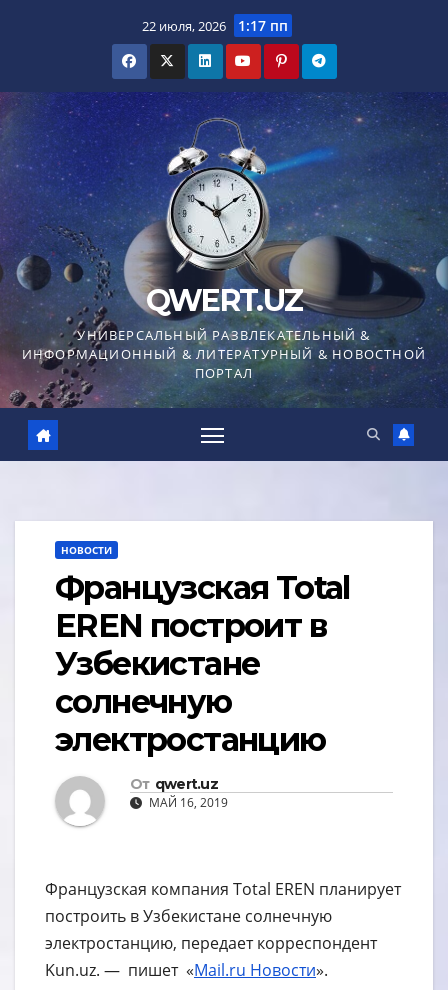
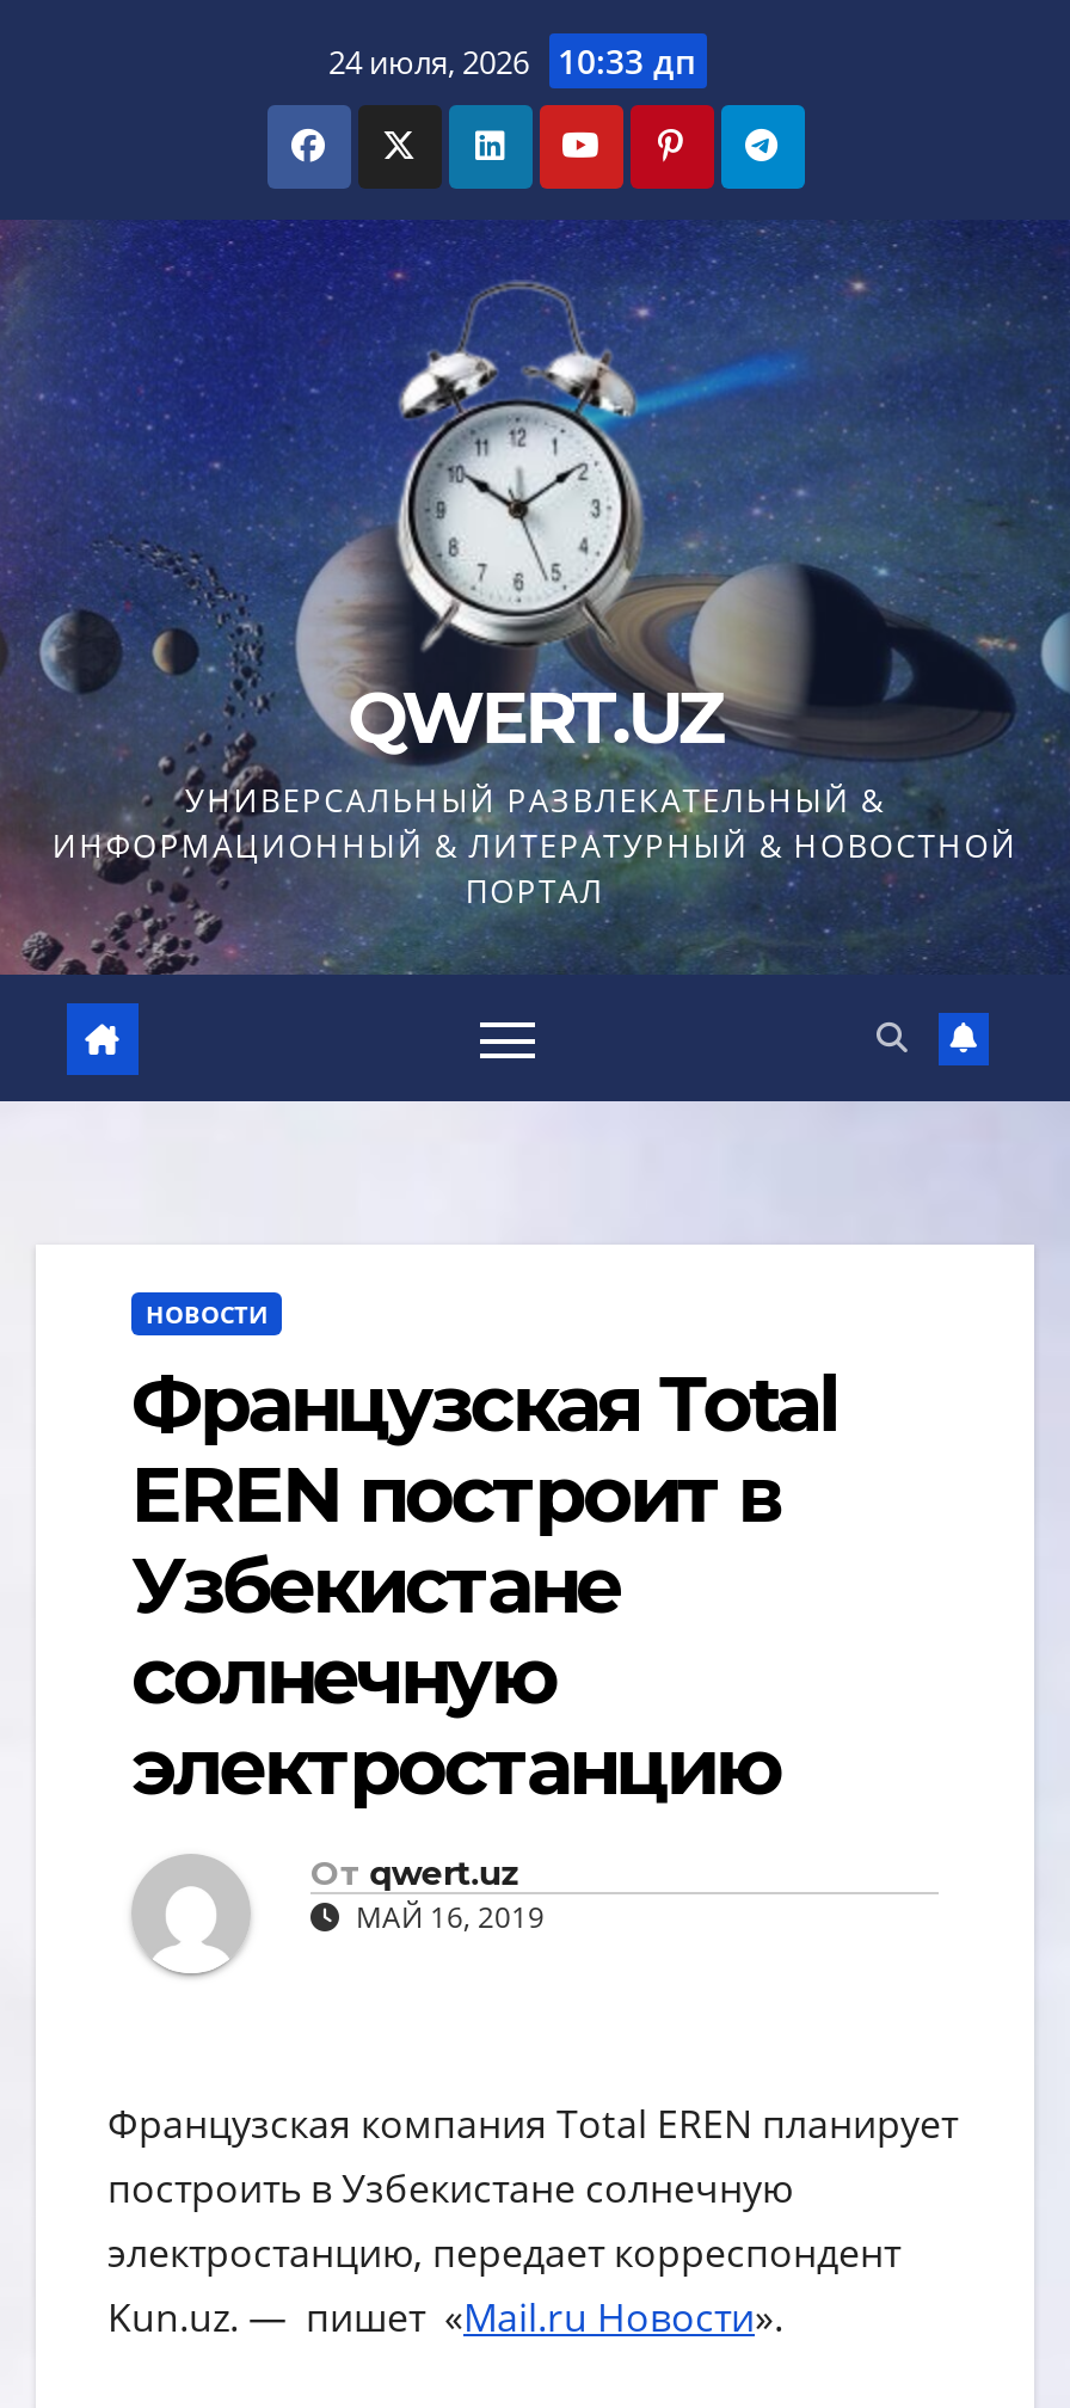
- 22 июля, 2026 1:17 пп
+ 24 июля, 2026 10:33 дп
